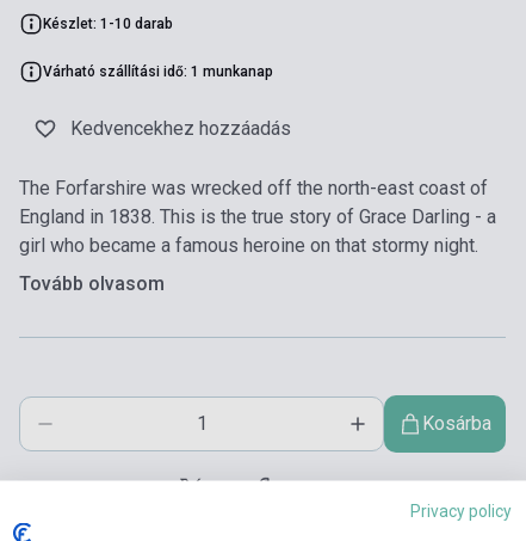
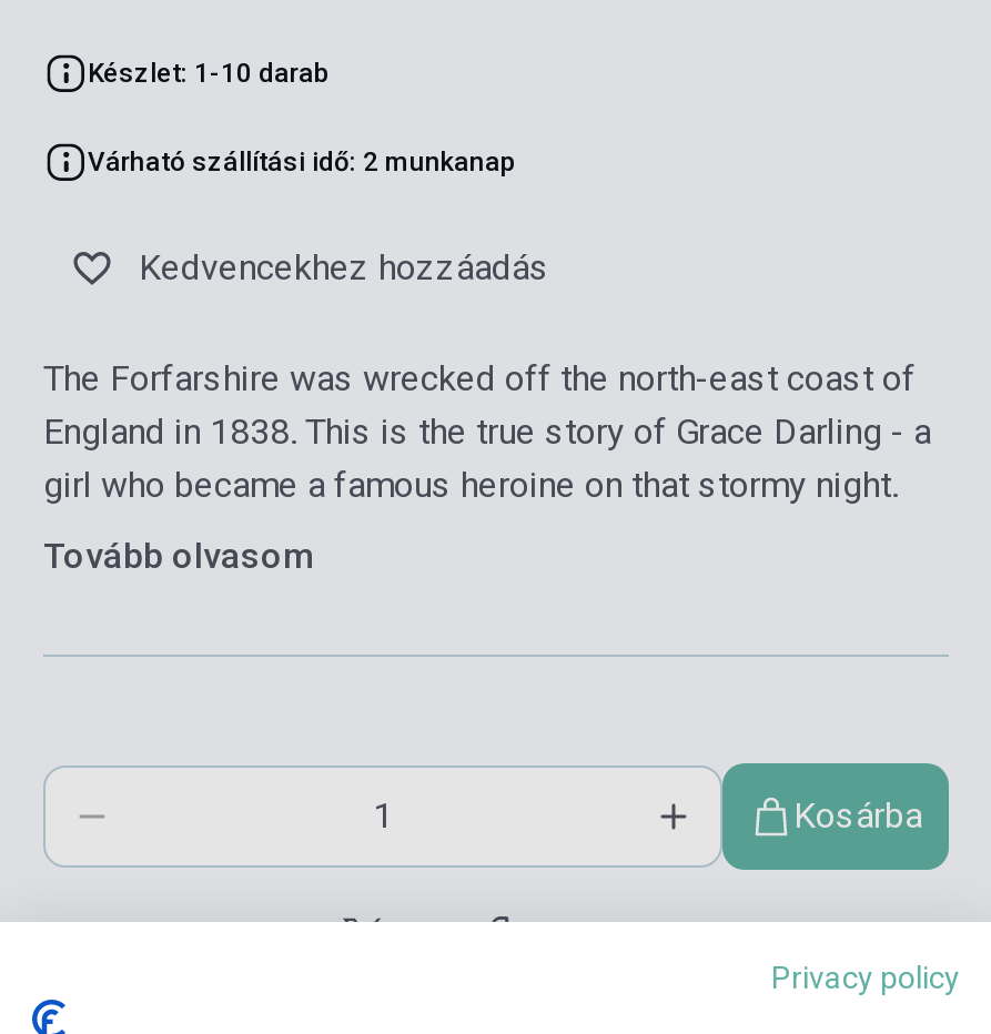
- Várható szállítási idő: 1 munkanap
+ Várható szállítási idő: 2 munkanap
